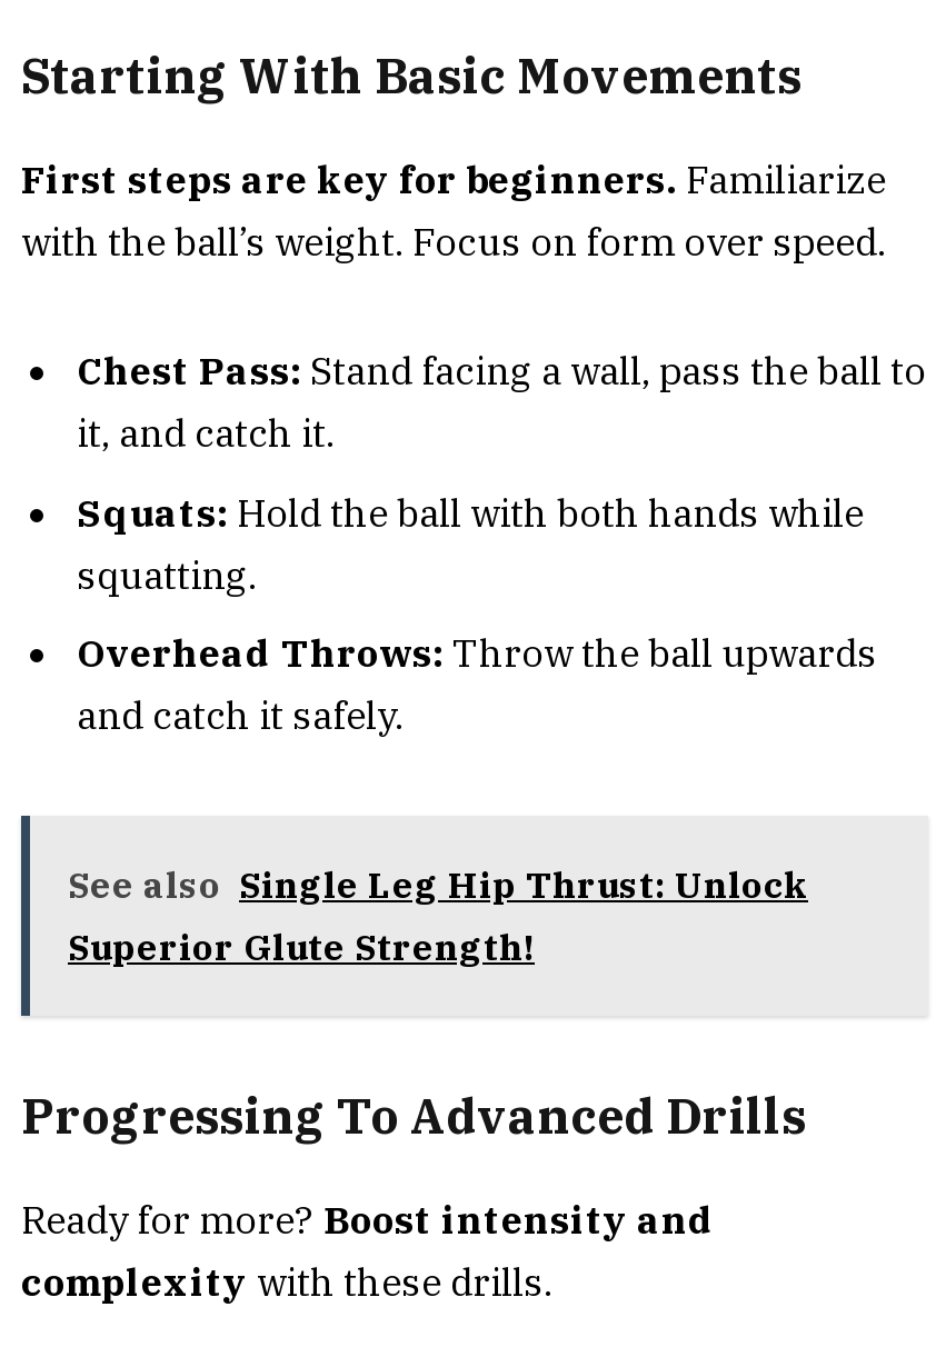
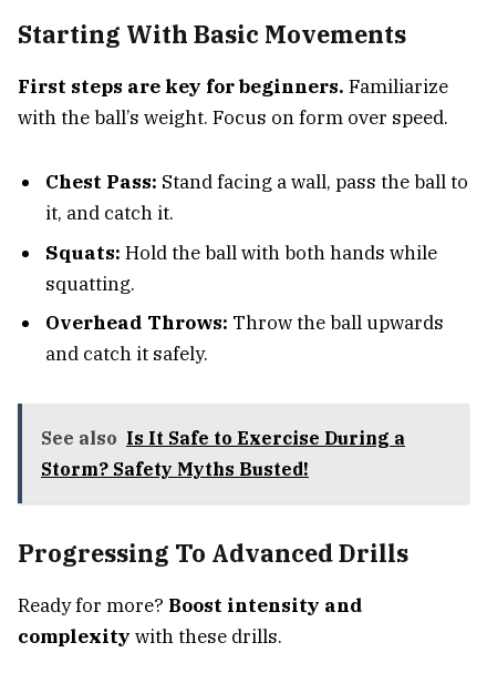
- See also Single Leg Hip Thrust: Unlock
- Superior Glute Strength!
+ See also Is It Safe to Exercise During a
+ Storm? Safety Myths Busted!
